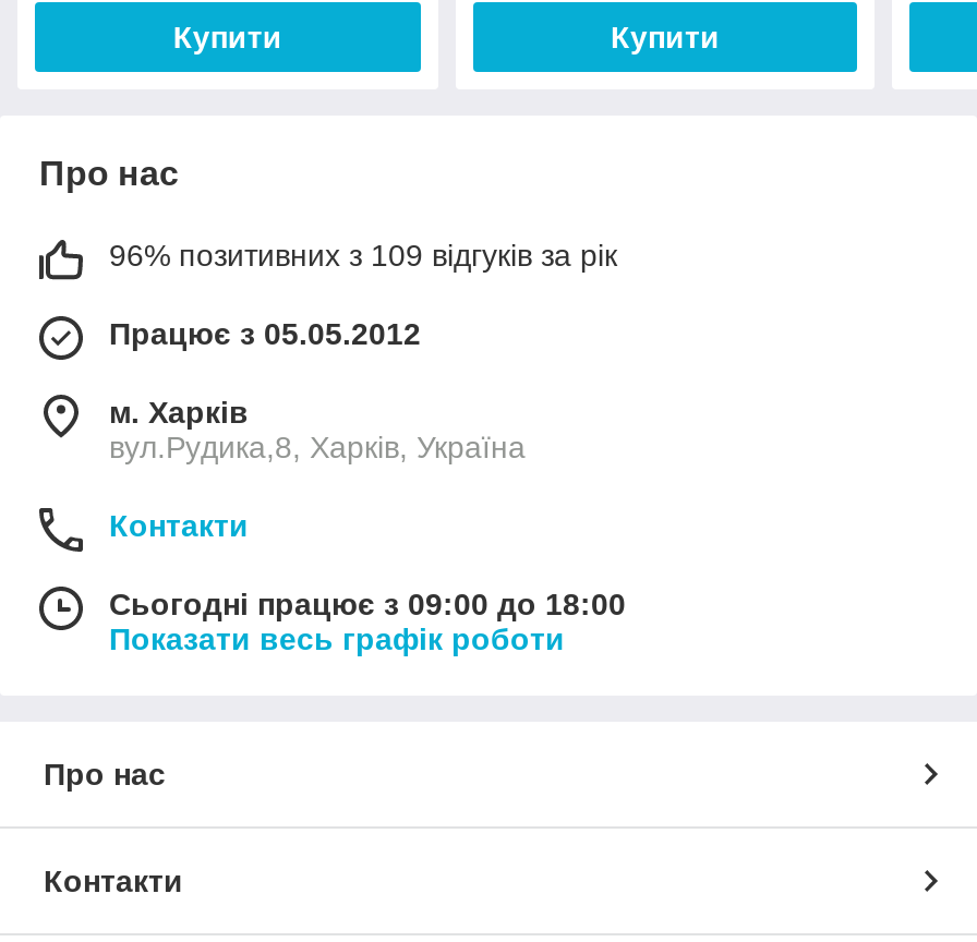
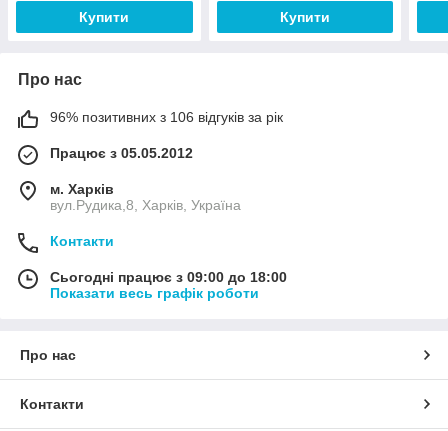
- 96% позитивних з 109 відгуків за рік
+ 96% позитивних з 106 відгуків за рік
